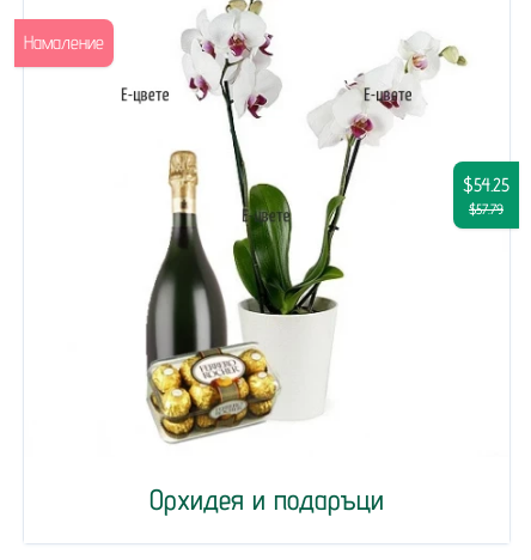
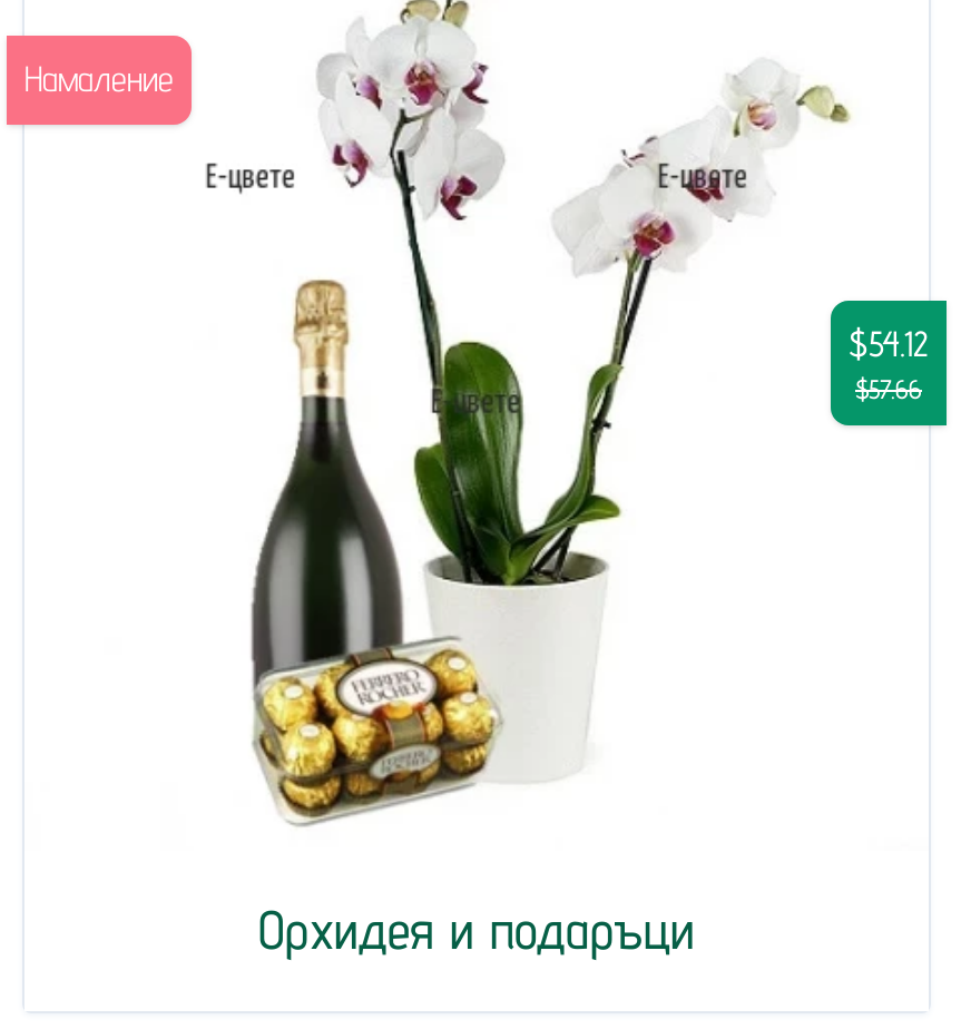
- $54.25
+ $54.12

- $57.79
+ $57.66
